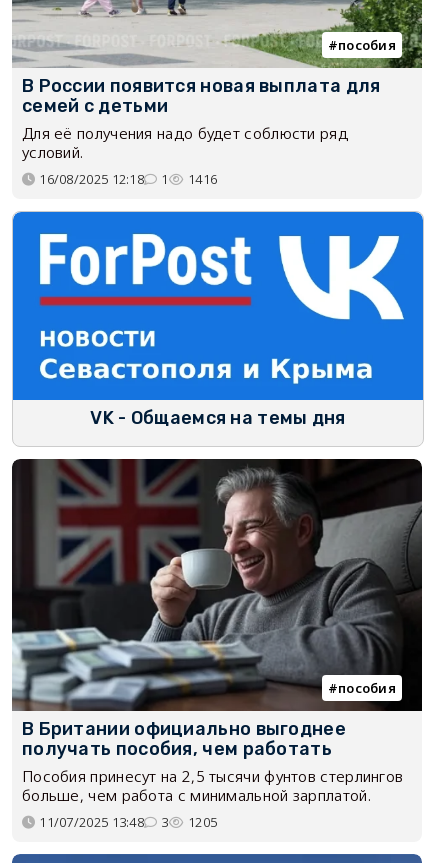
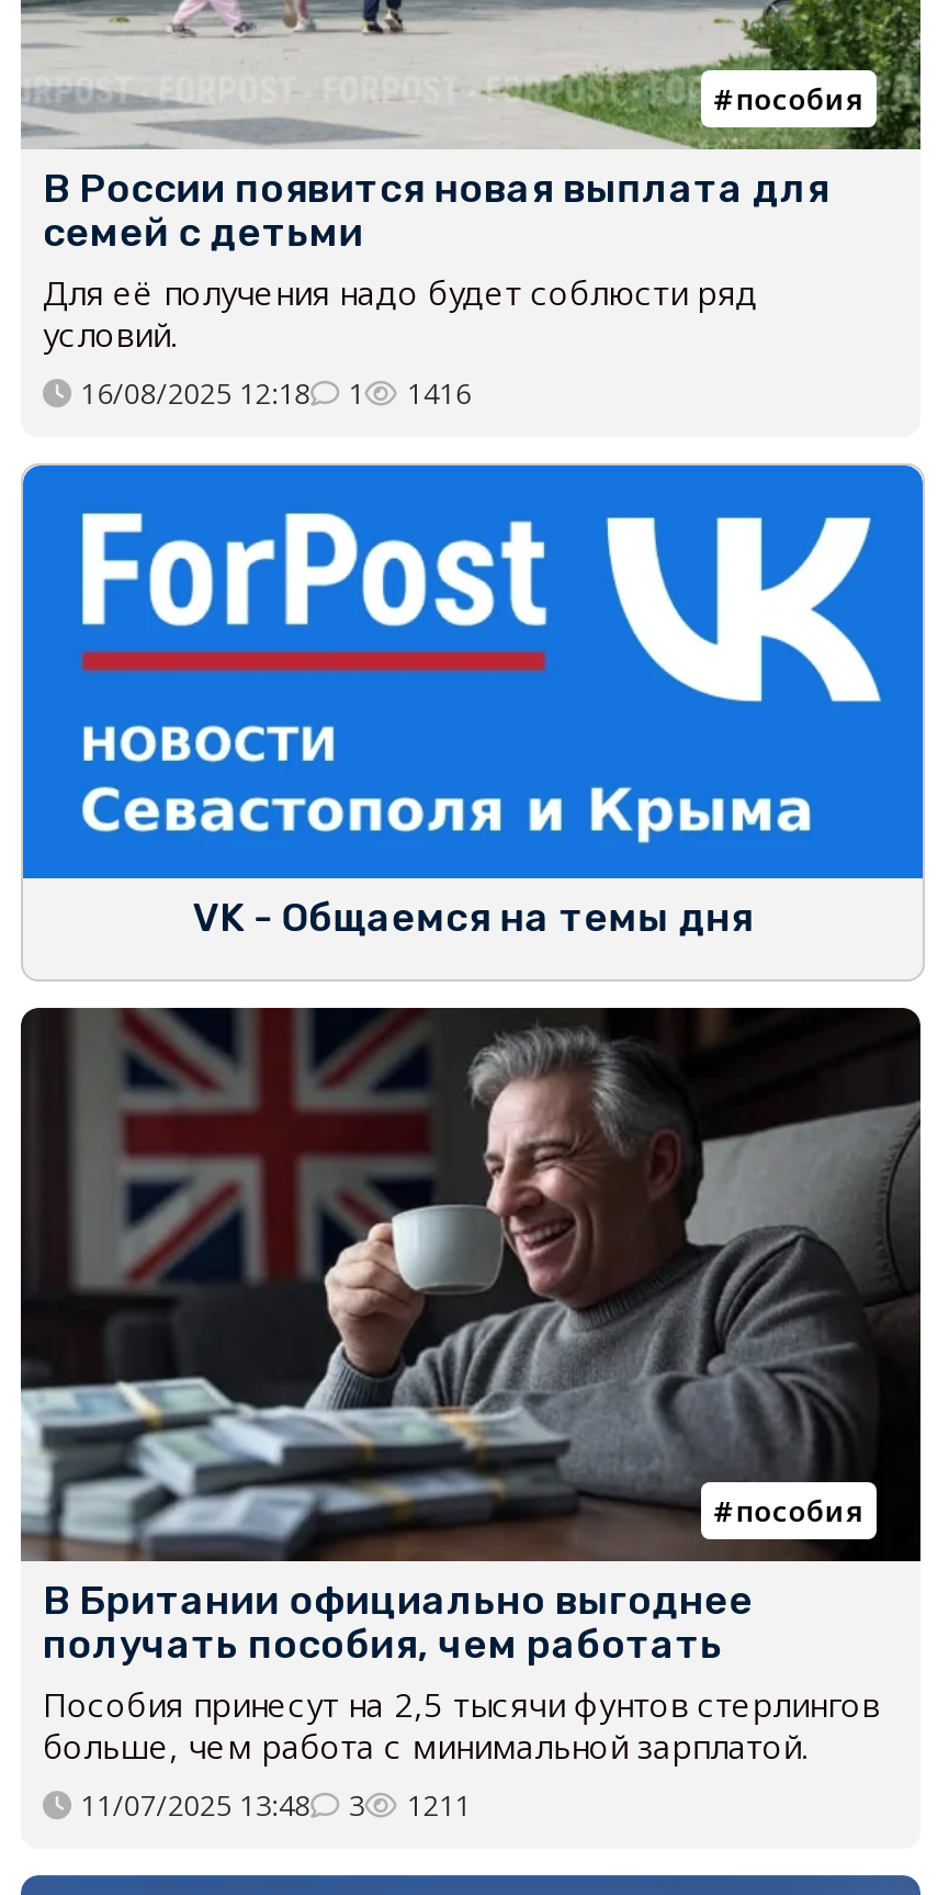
- 11/07/2025 13:48 3 1205
+ 11/07/2025 13:48 3 1211
